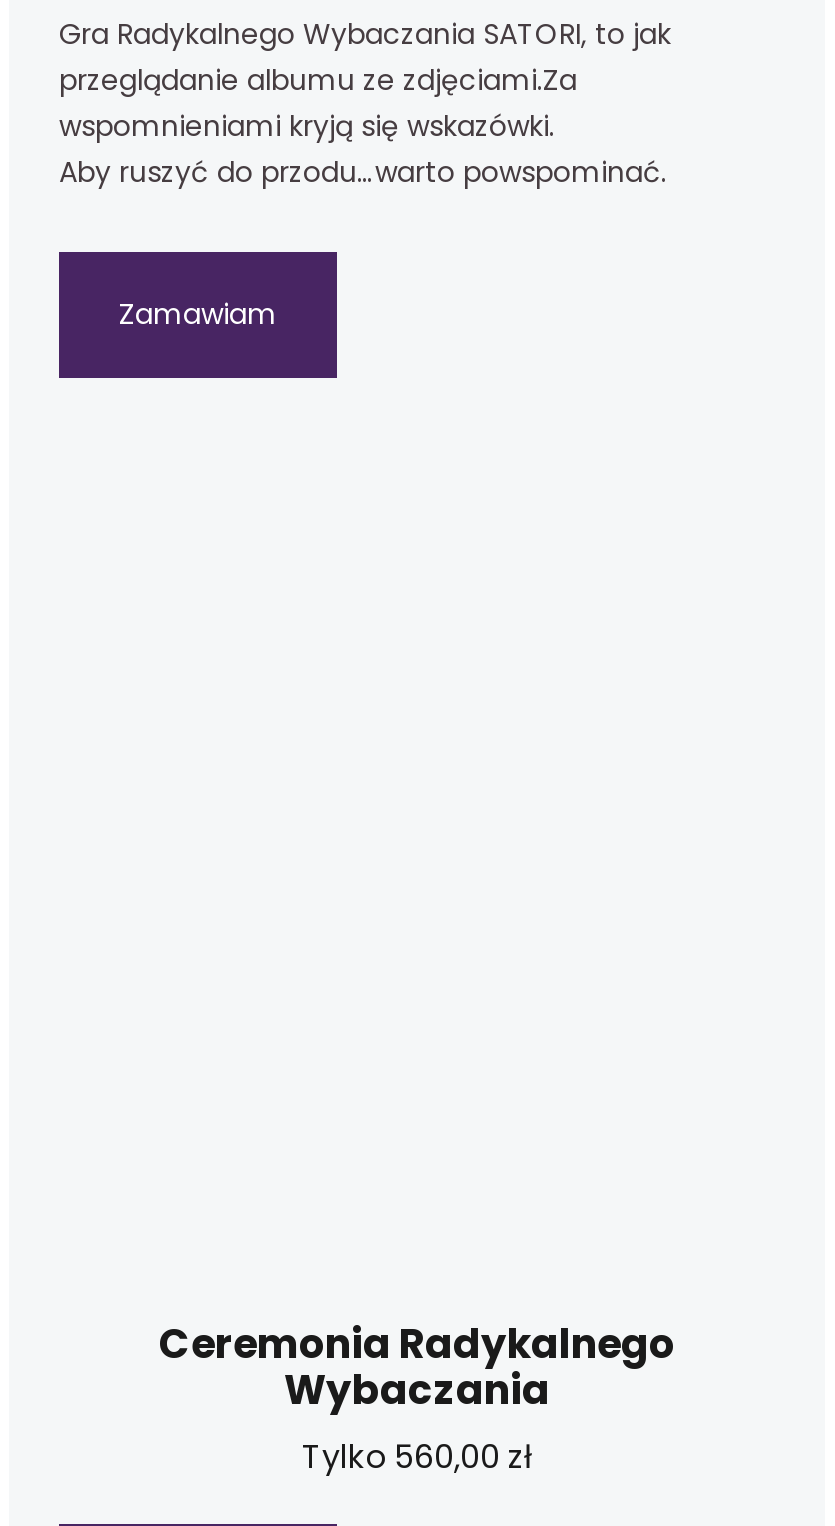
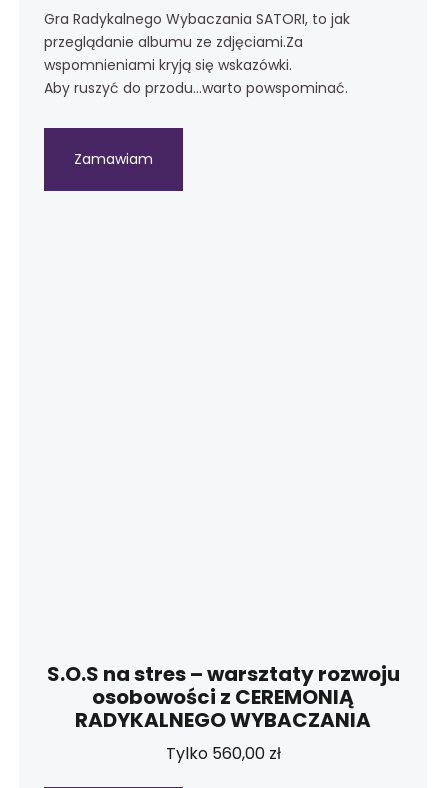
- Ceremonia Radykalnego
- Wybaczania
+ S.O.S na stres – warsztaty rozwoju
+ osobowości z CEREMONIĄ
+ RADYKALNEGO WYBACZANIA
